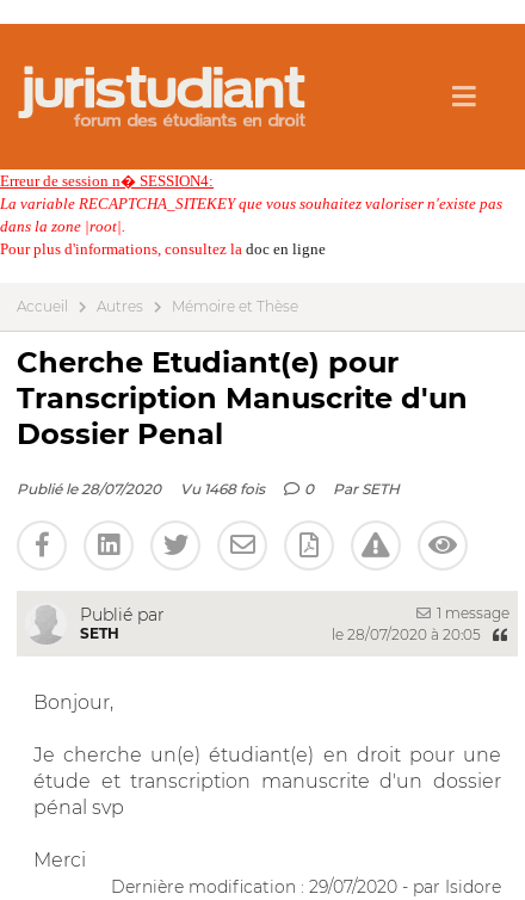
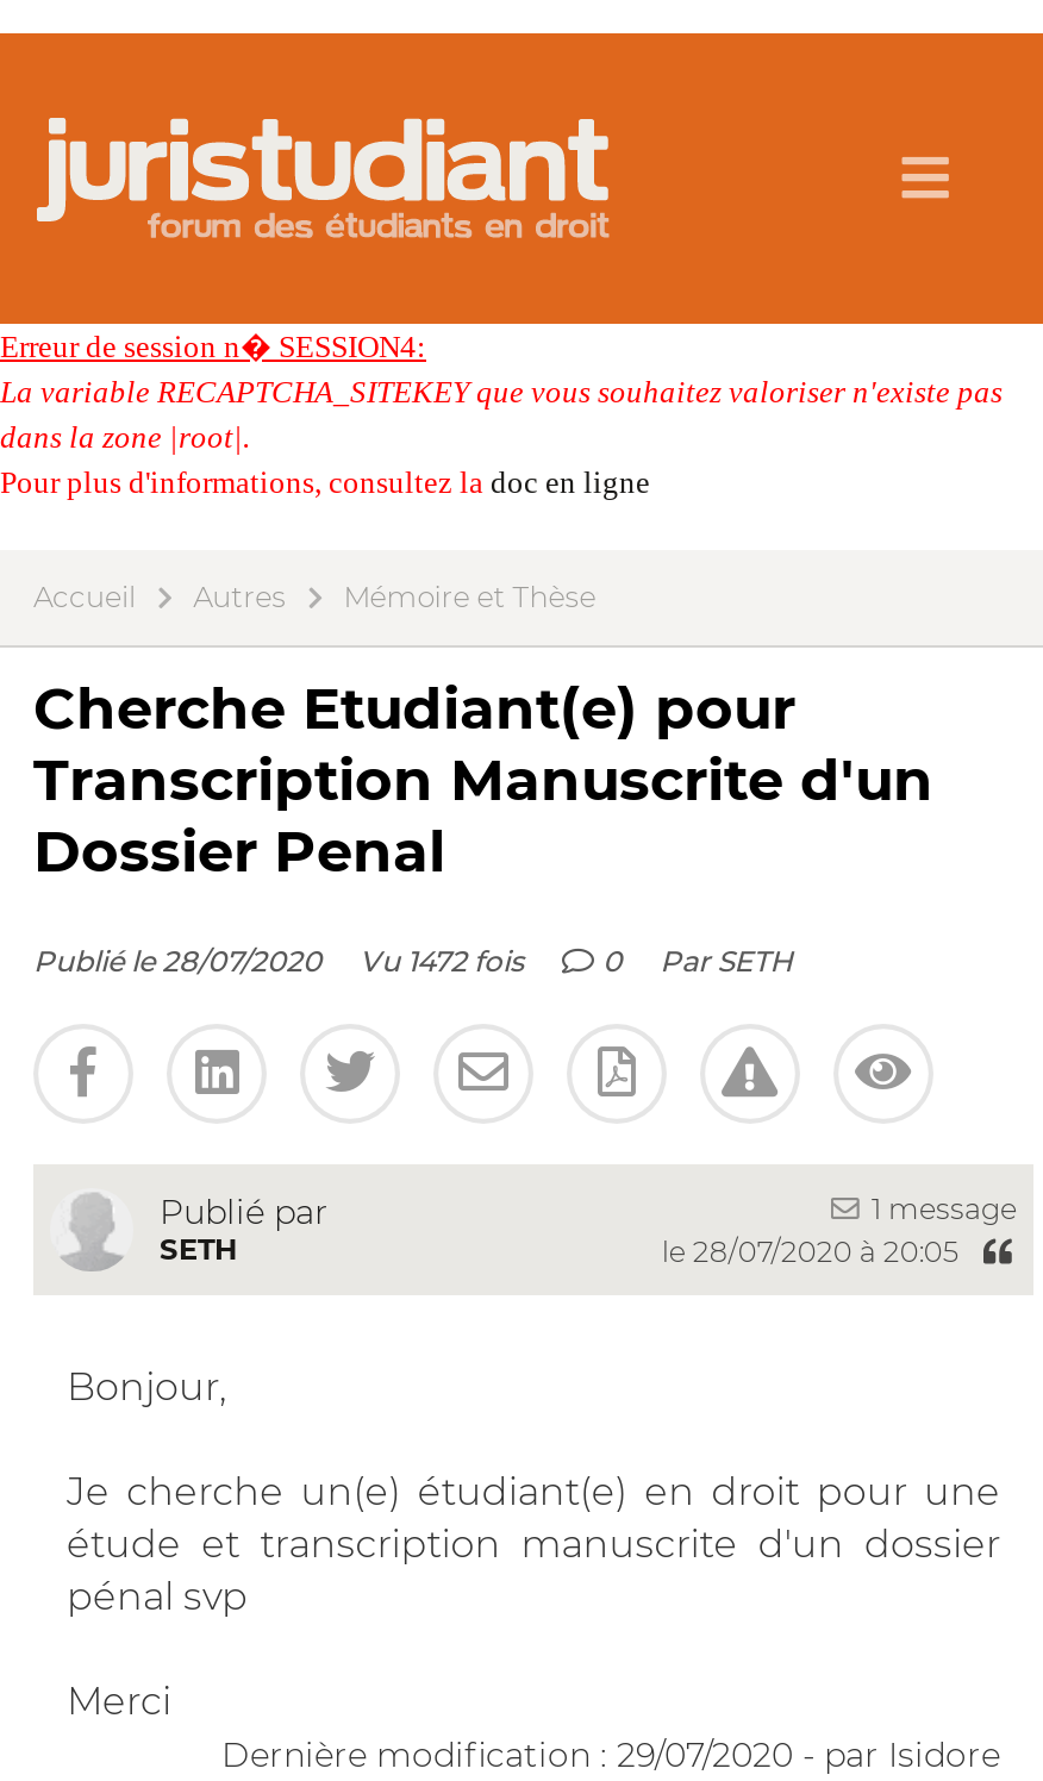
- Publié le 28/07/2020 Vu 1468 fois
+ Publié le 28/07/2020 Vu 1472 fois
